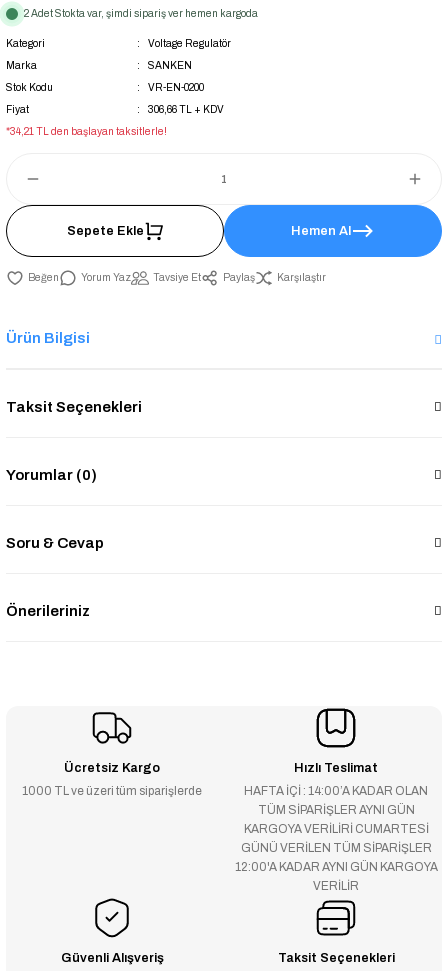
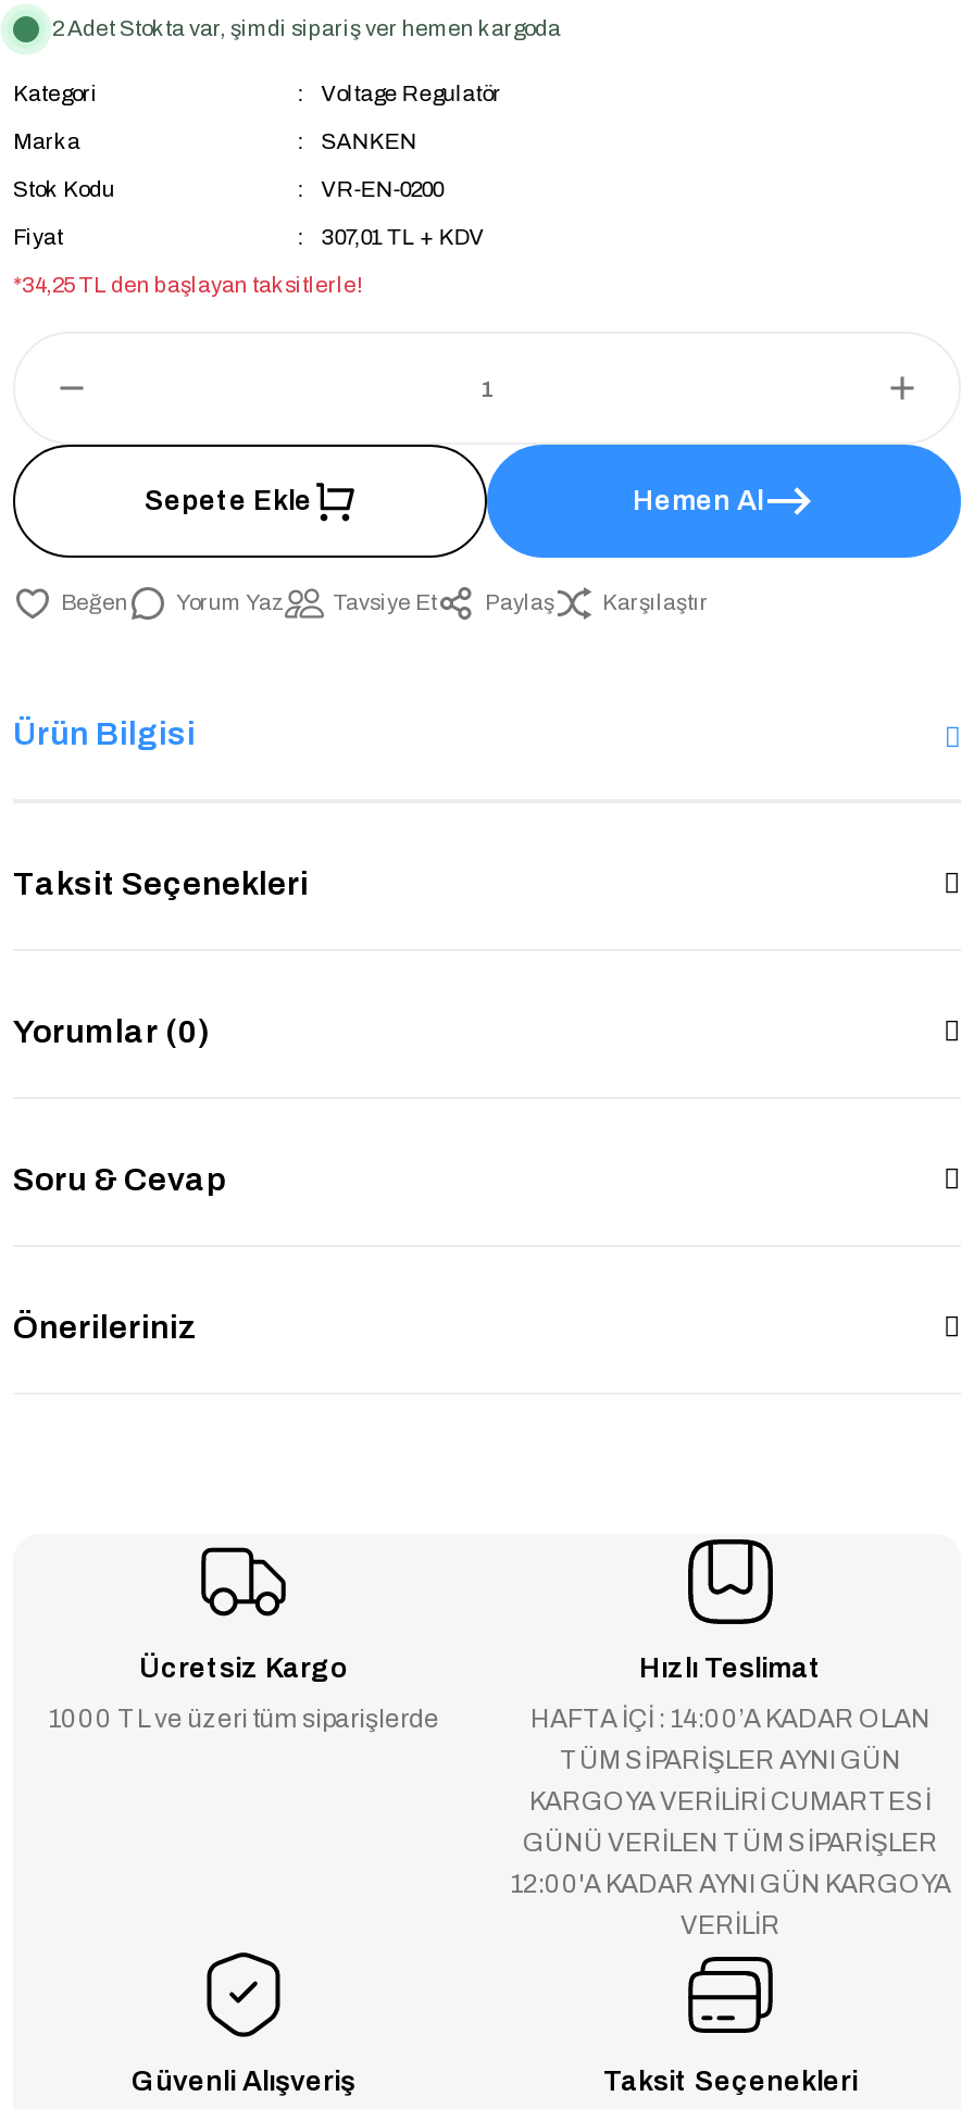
- 306,66 TL + KDV
+ 307,01 TL + KDV

- *34,21 TL den başlayan taksitlerle!
+ *34,25 TL den başlayan taksitlerle!
